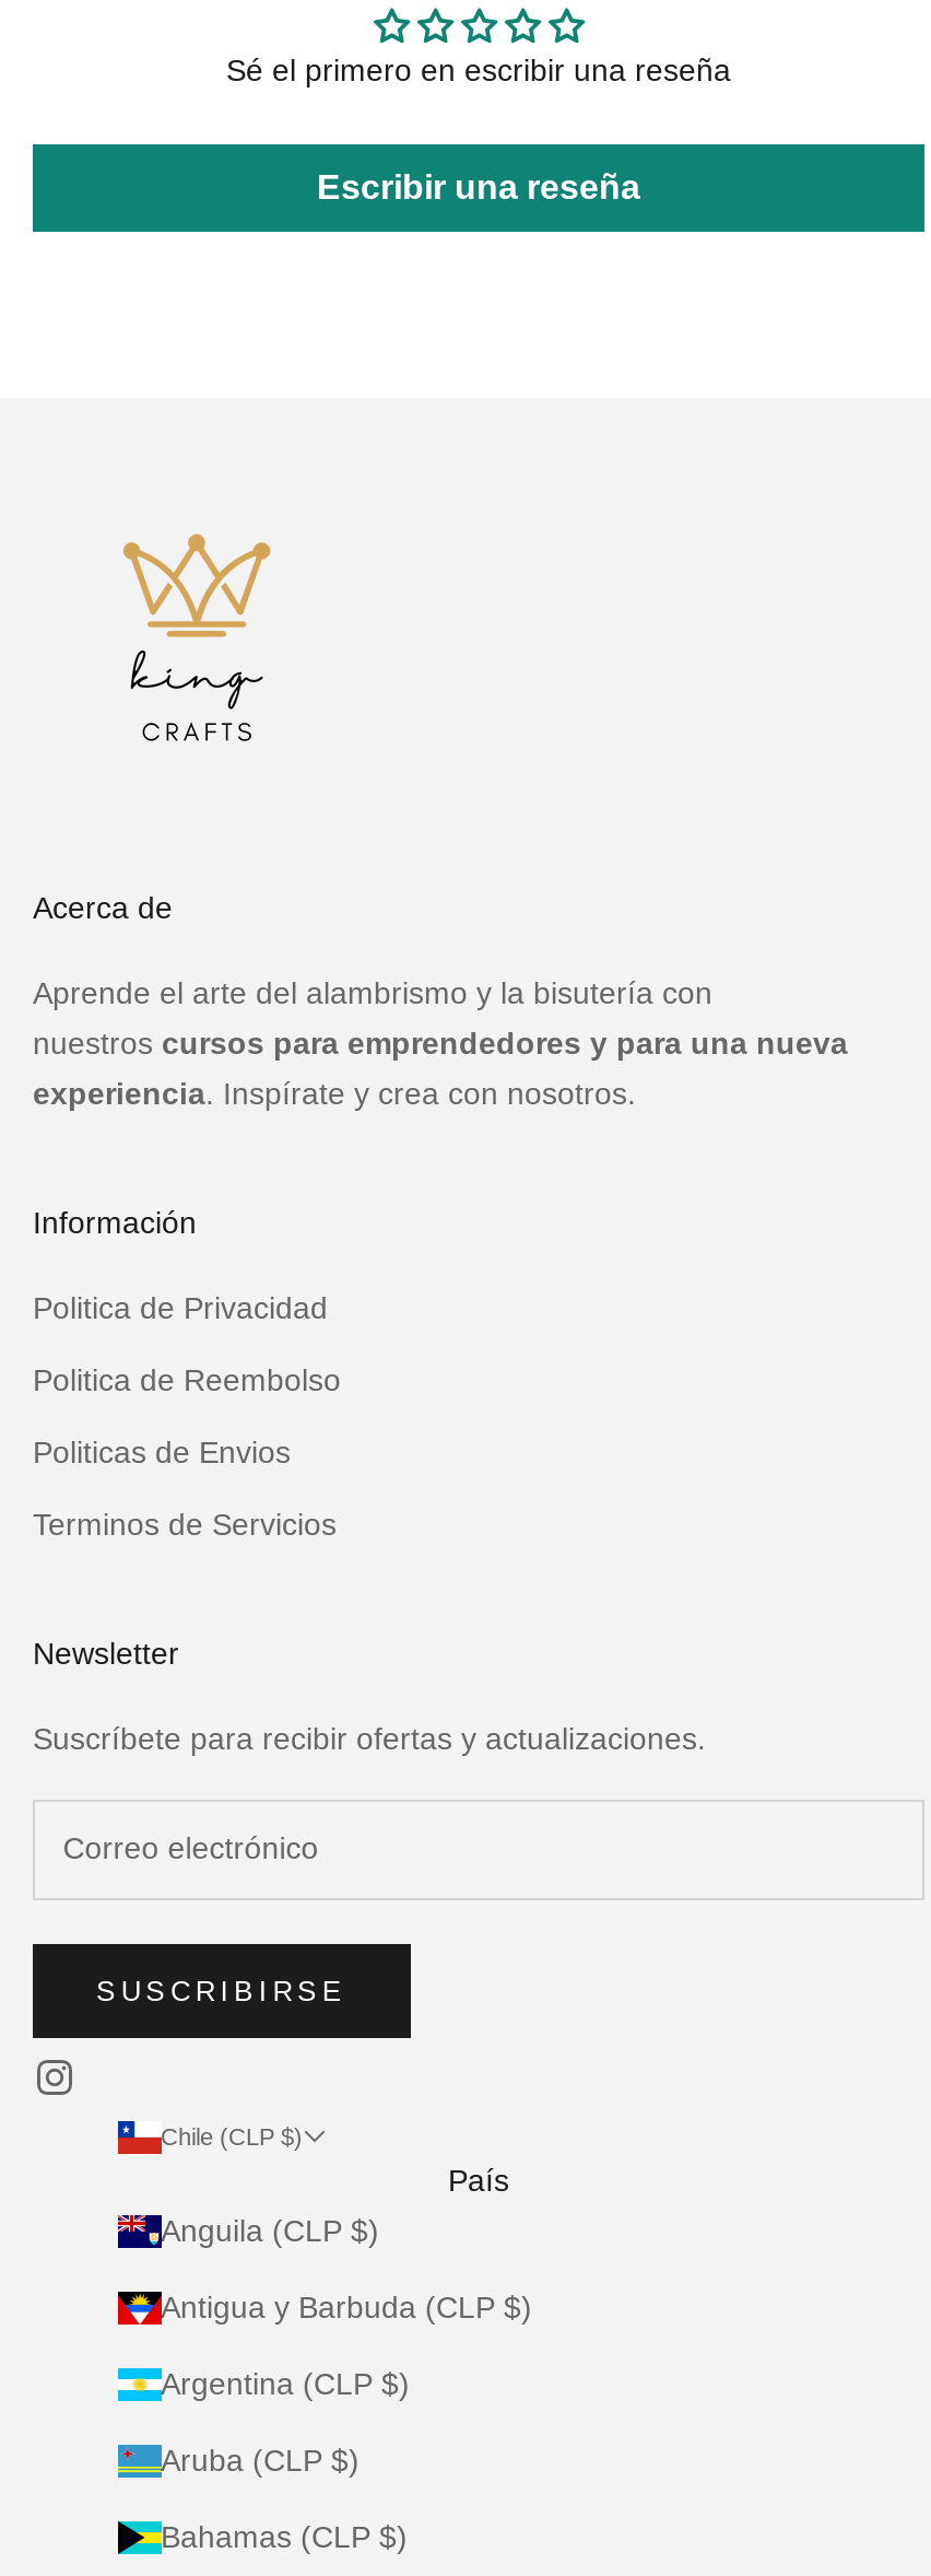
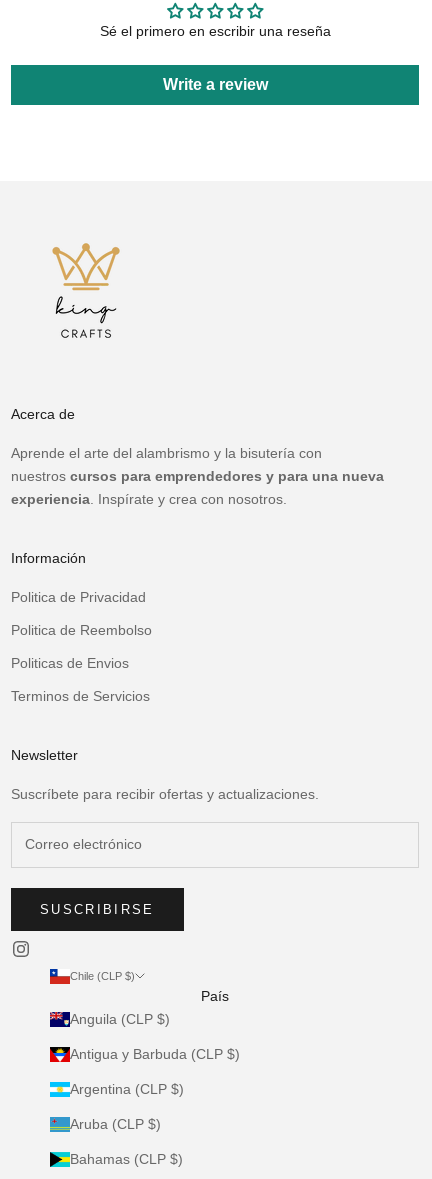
- Escribir una reseña
+ Write a review
